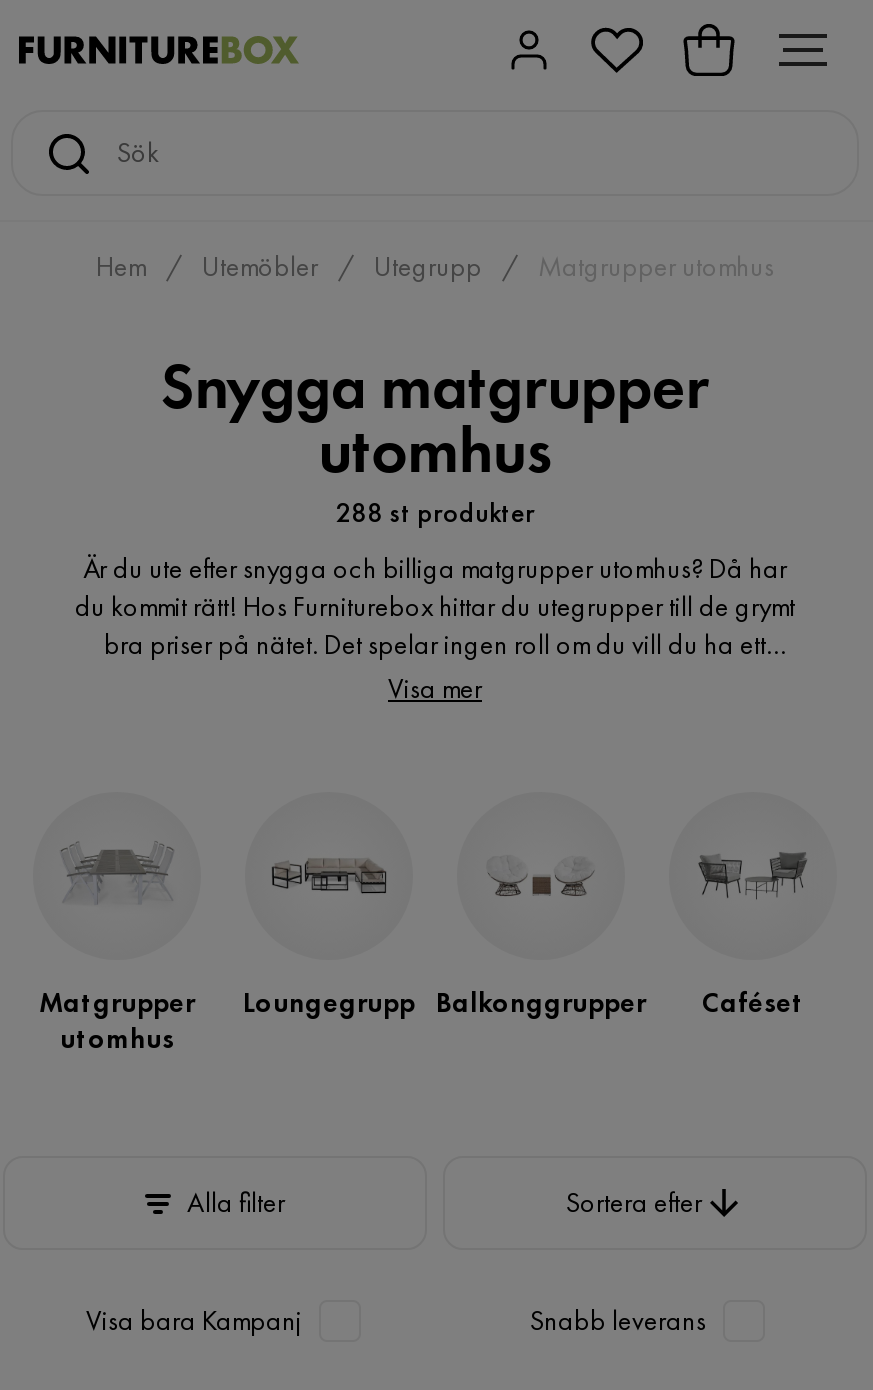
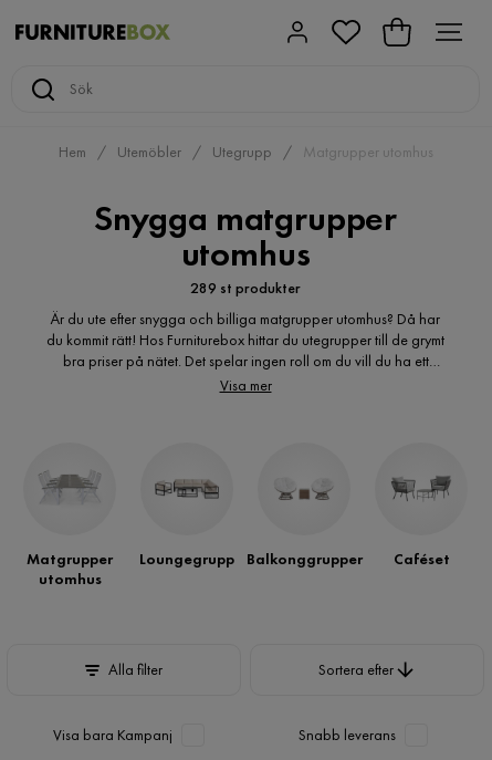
- 288 st produkter
+ 289 st produkter
